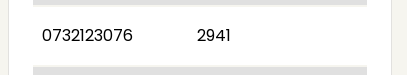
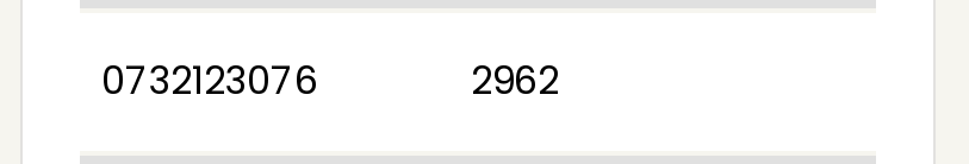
- 2941
+ 2962
